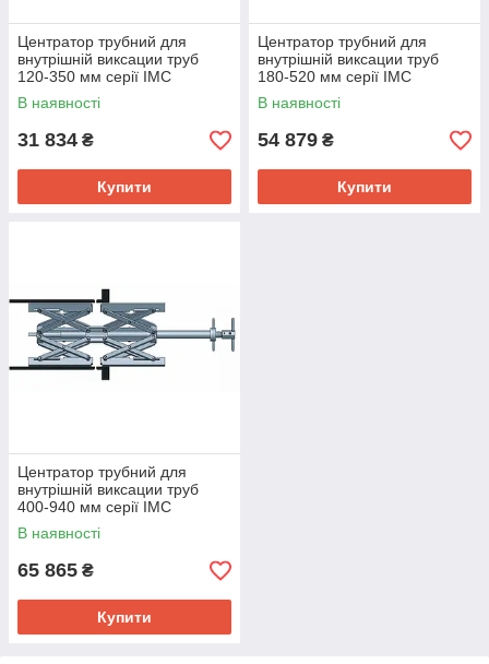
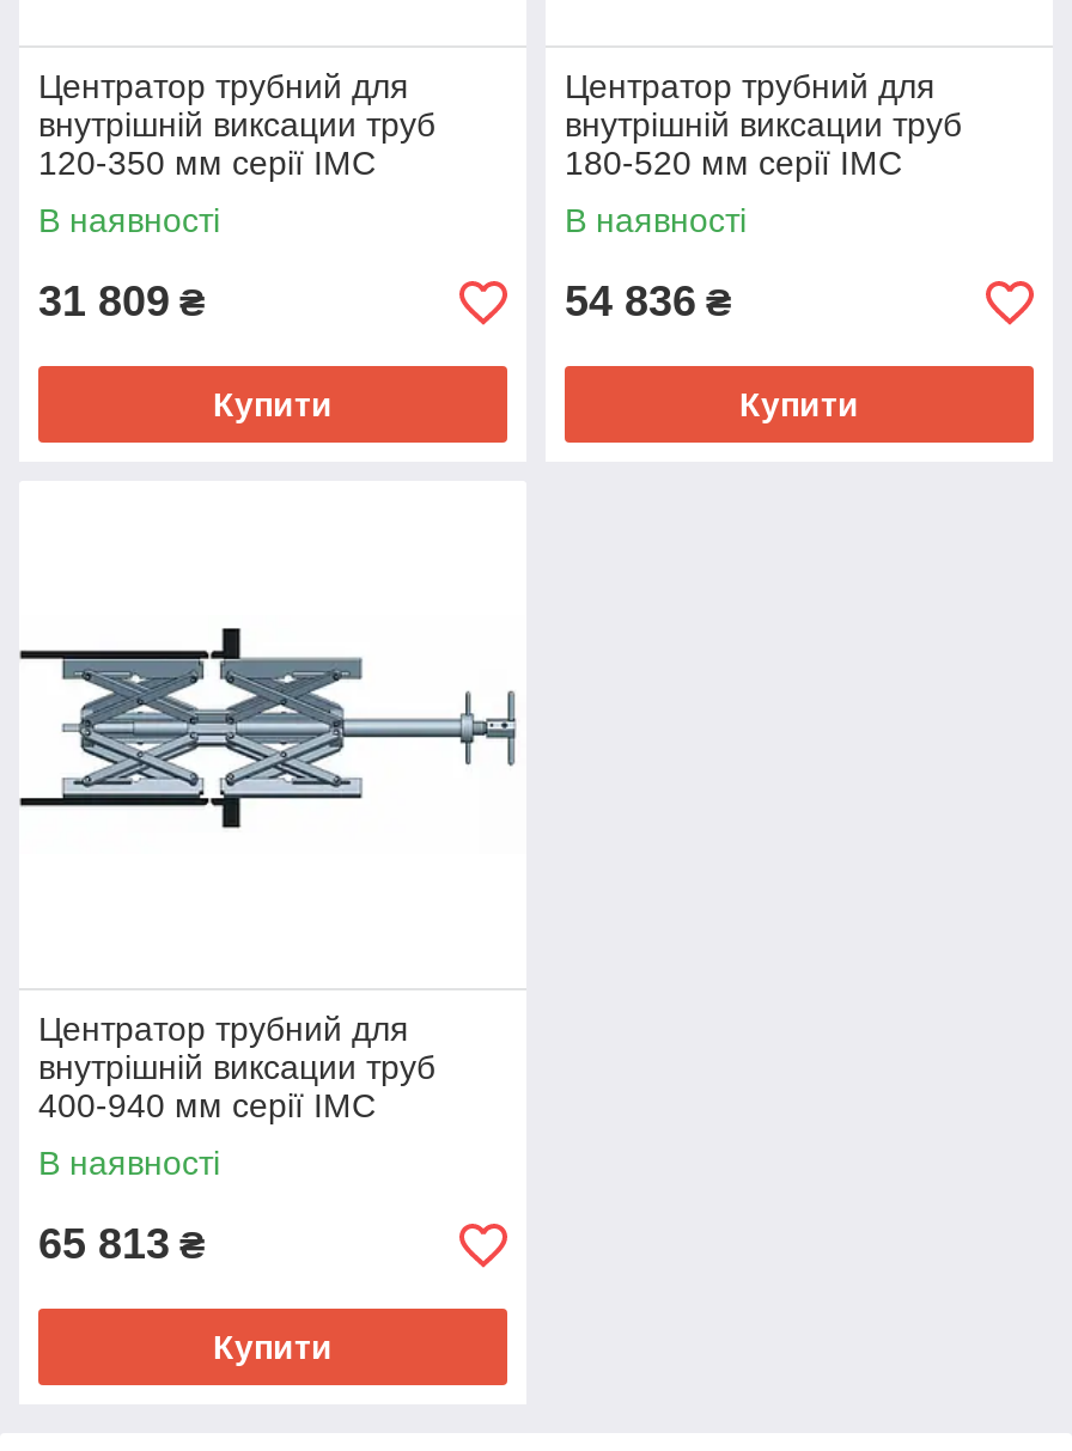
- 31 834 ₴
+ 31 809 ₴

- 54 879 ₴
+ 54 836 ₴

- 65 865 ₴
+ 65 813 ₴
